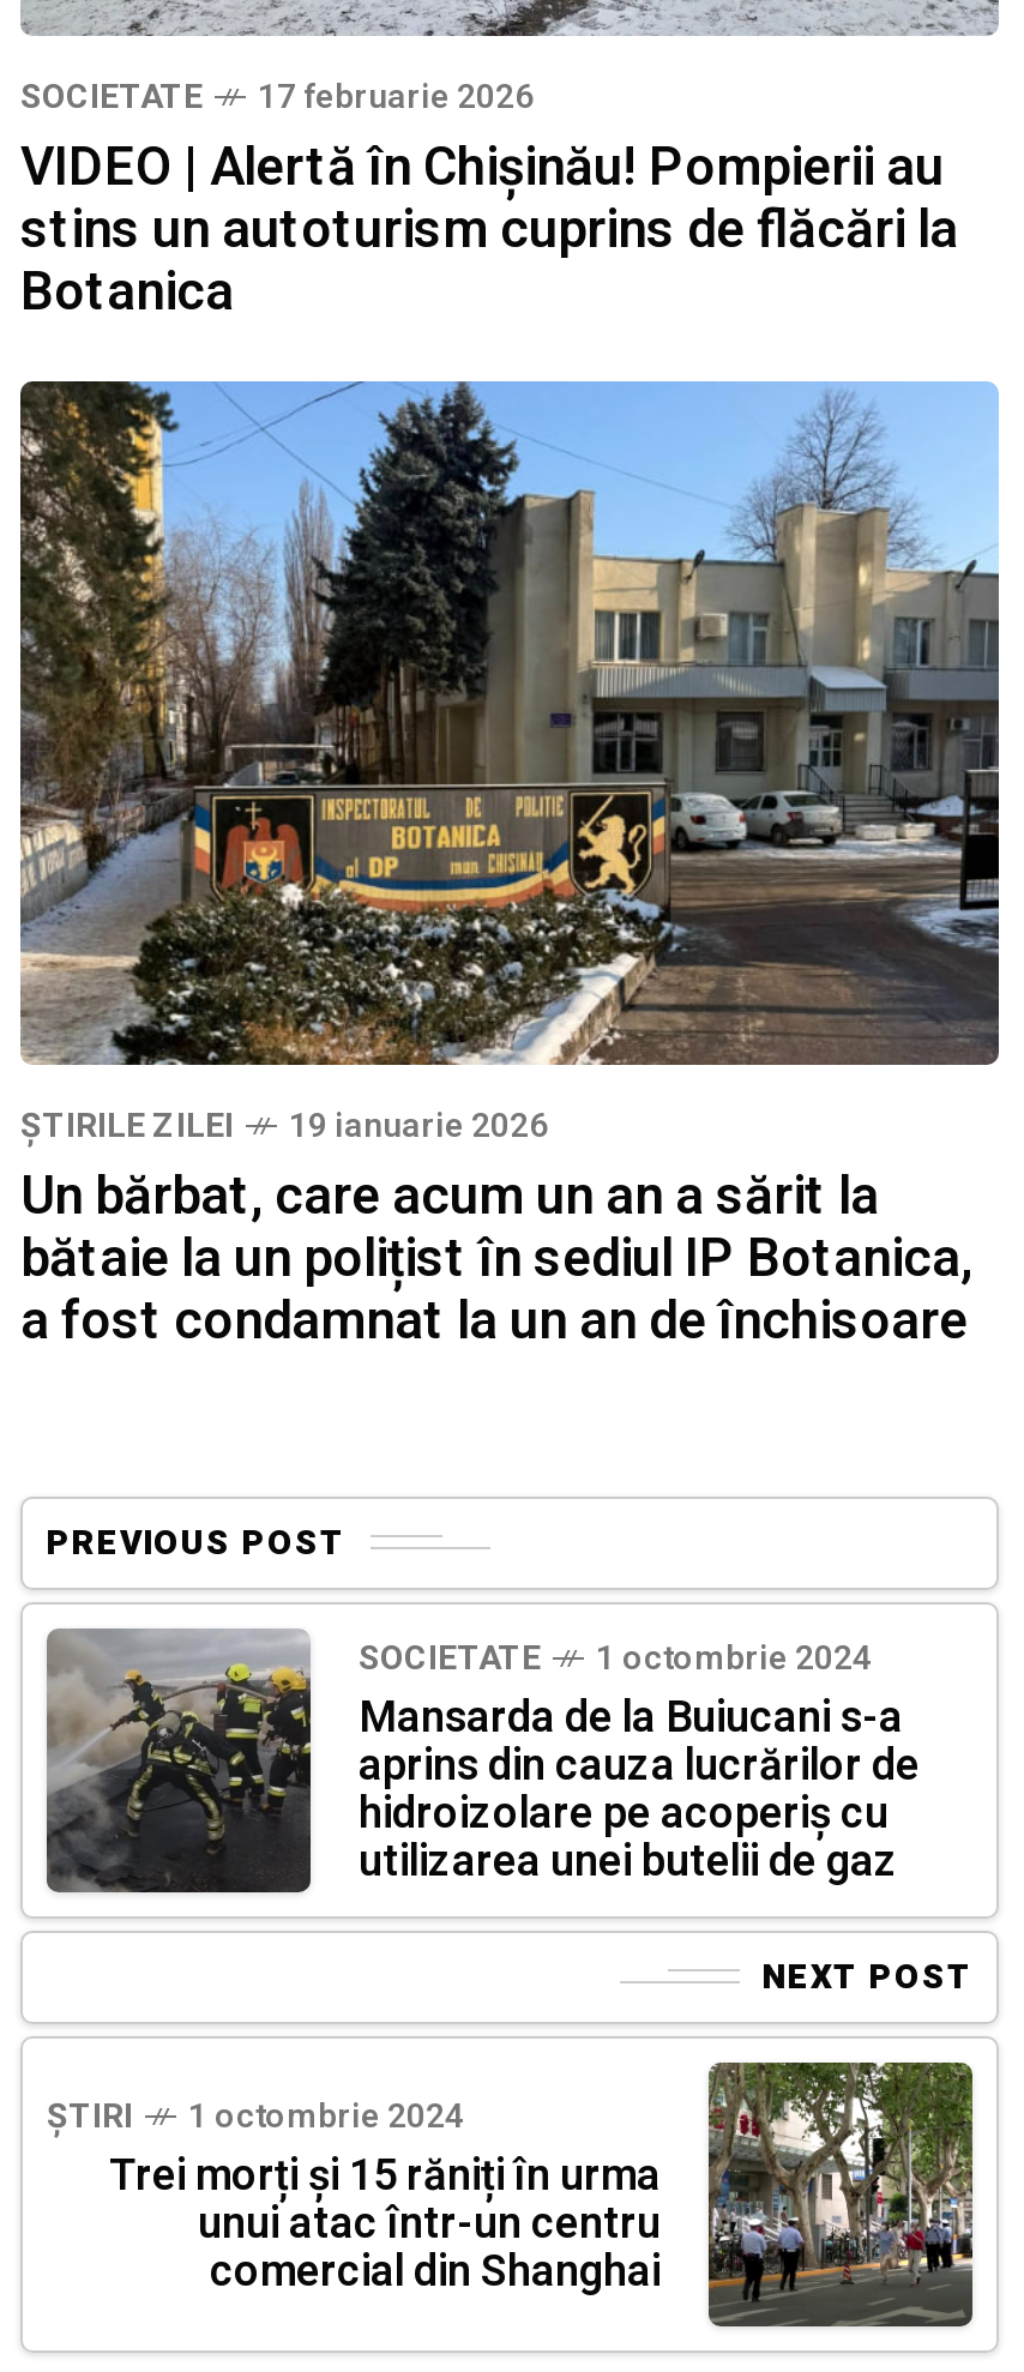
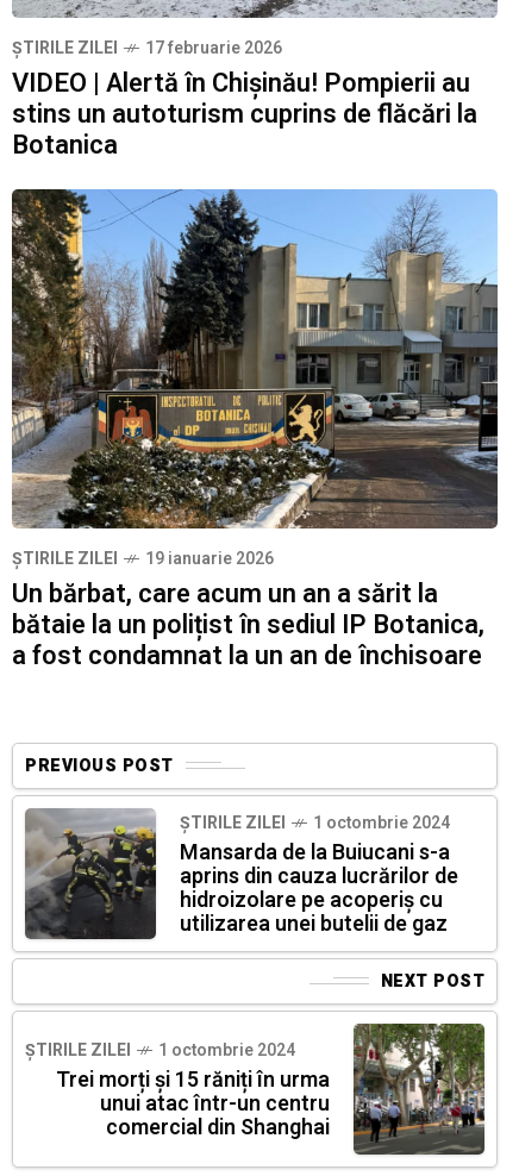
- SOCIETATE
+ ȘTIRILE ZILEI

- SOCIETATE
+ ȘTIRILE ZILEI

- ȘTIRI
+ ȘTIRILE ZILEI
